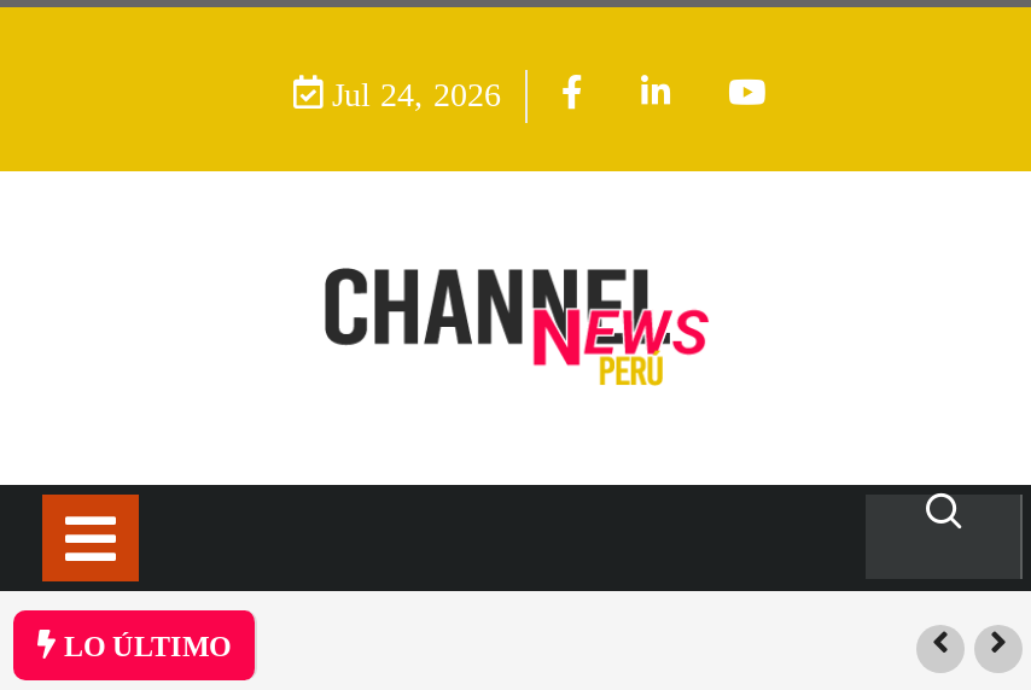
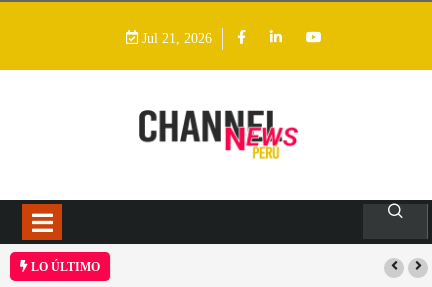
- Jul 24, 2026
+ Jul 21, 2026
